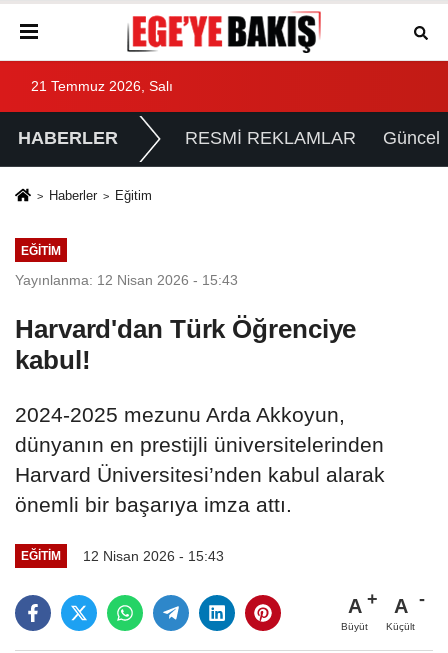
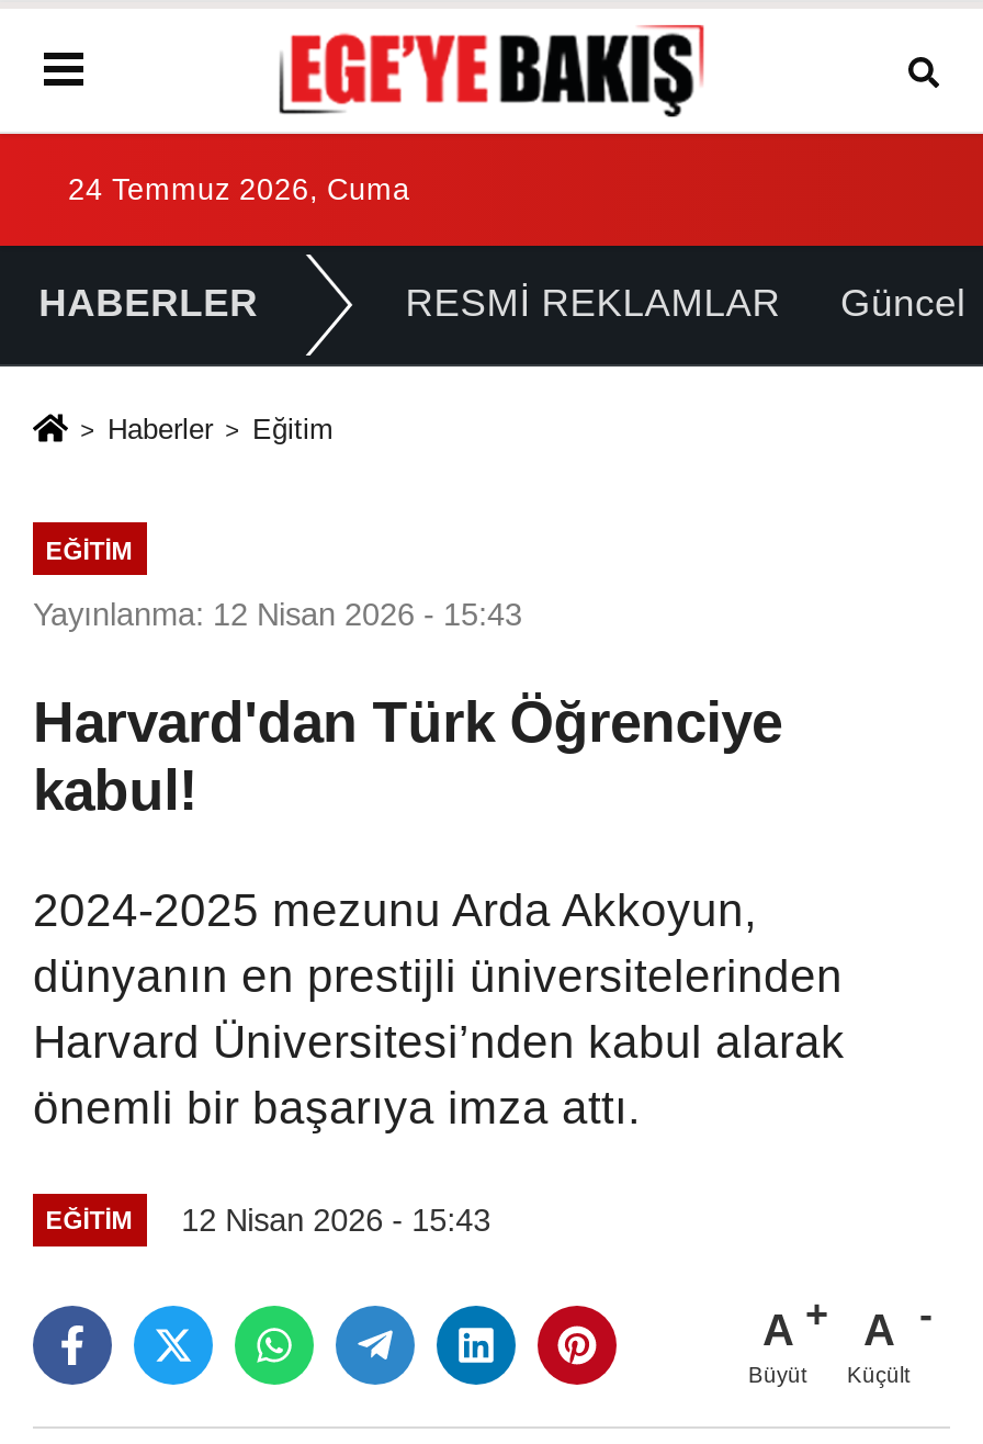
- 21 Temmuz 2026, Salı
+ 24 Temmuz 2026, Cuma
